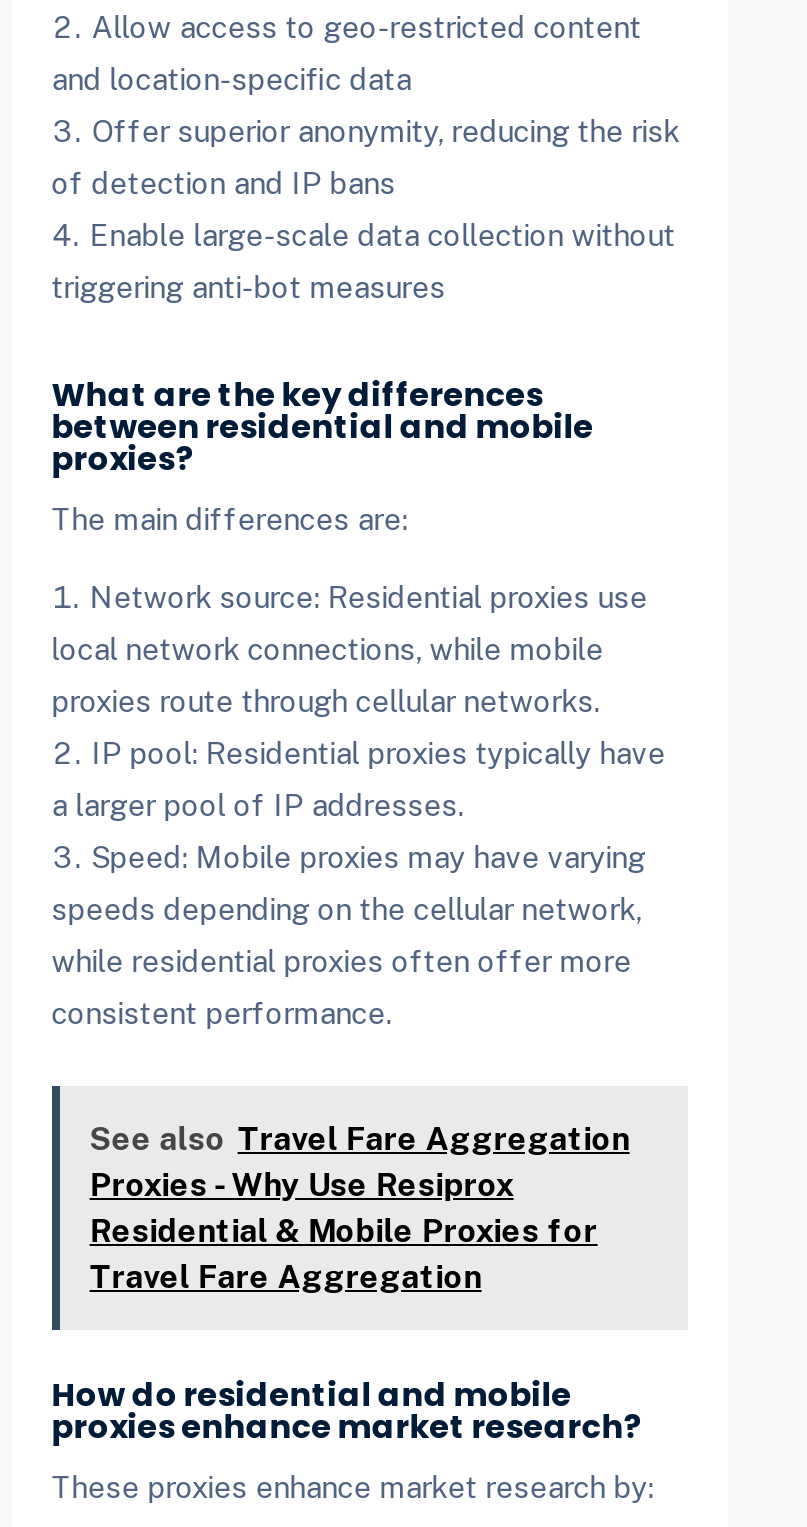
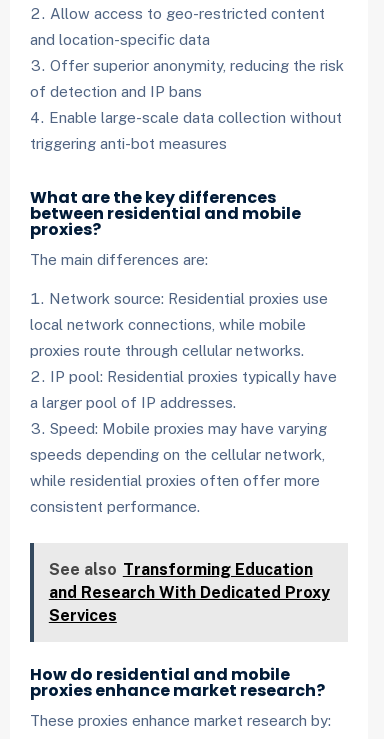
- See also Travel Fare Aggregation
- Proxies - Why Use Resiprox
- Residential & Mobile Proxies for
- Travel Fare Aggregation
+ See also Transforming Education
+ and Research With Dedicated Proxy
+ Services
